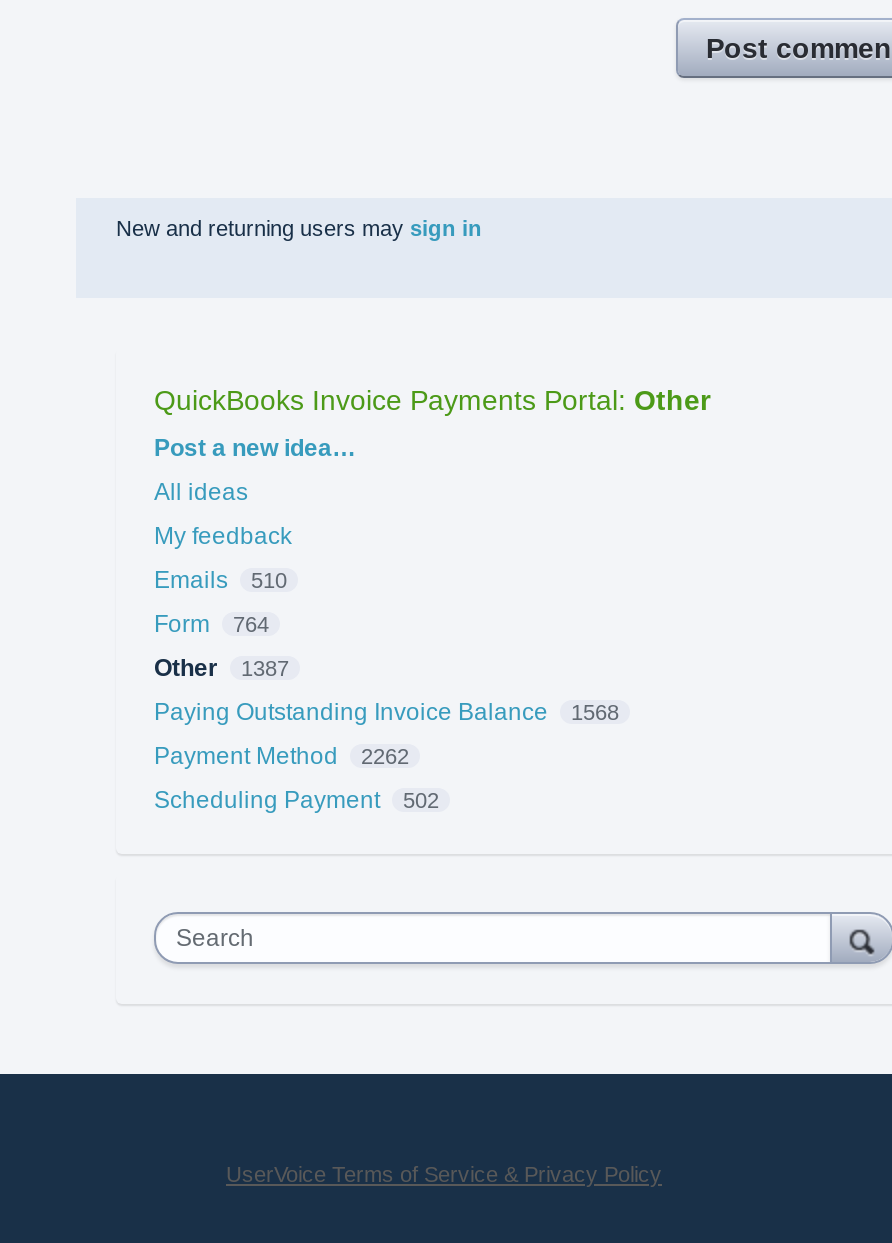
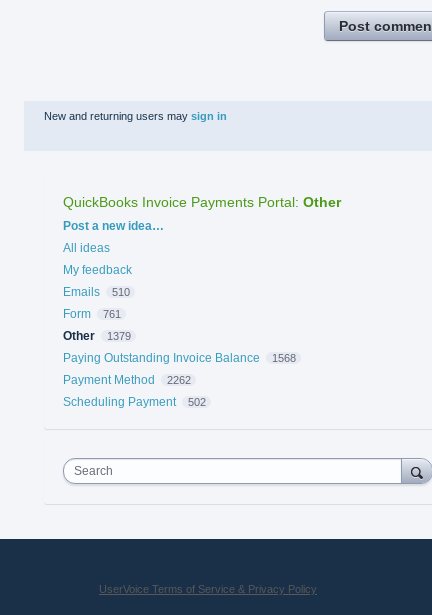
- Form 764
+ Form 761

- Other 1387
+ Other 1379
